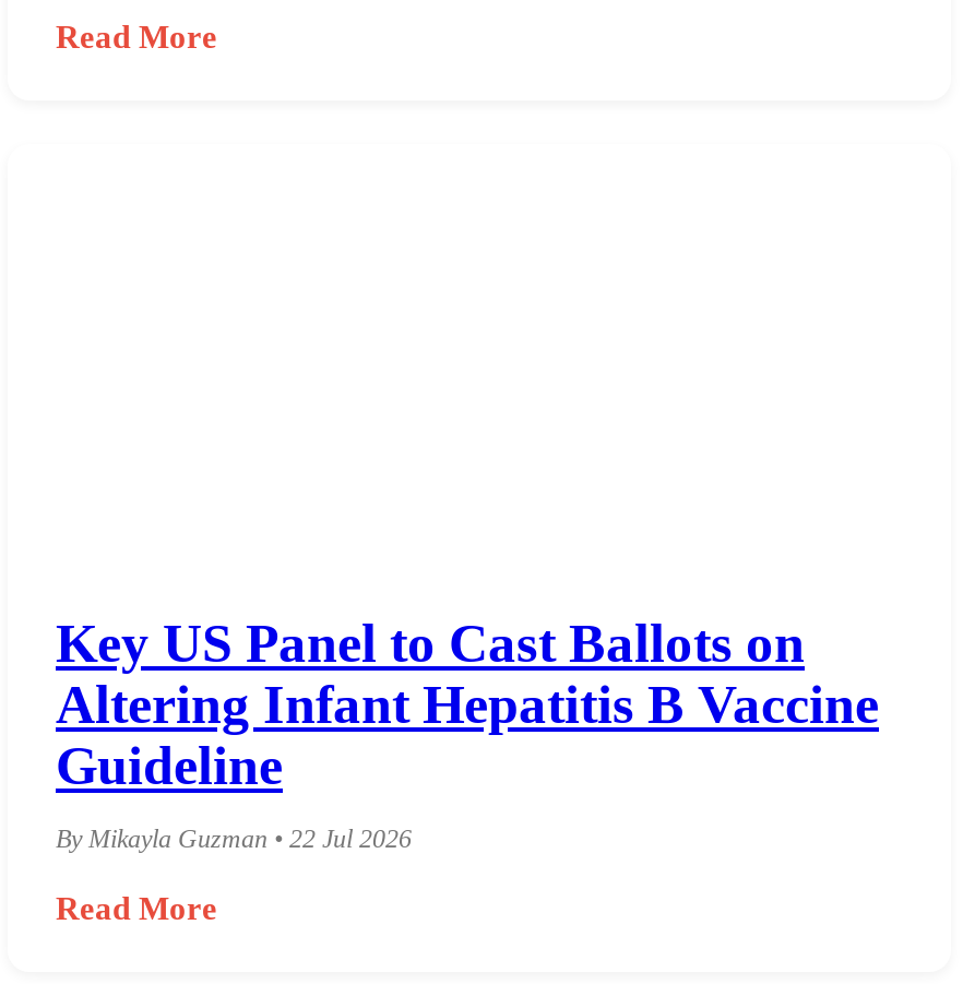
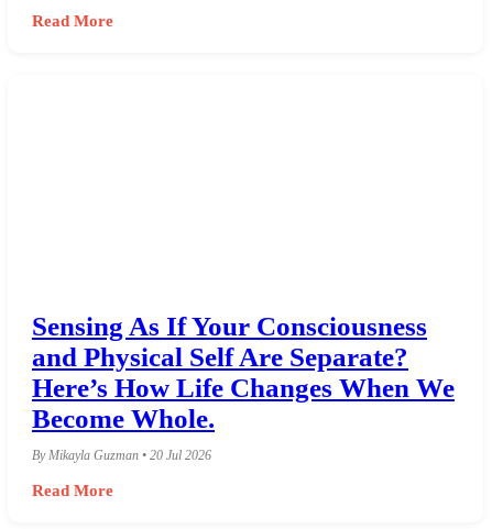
- Key US Panel to Cast Ballots on
- Altering Infant Hepatitis B Vaccine
- Guideline
+ Sensing As If Your Consciousness
+ and Physical Self Are Separate?
+ Here’s How Life Changes When We
+ Become Whole.

- By Mikayla Guzman • 22 Jul 2026
+ By Mikayla Guzman • 20 Jul 2026
